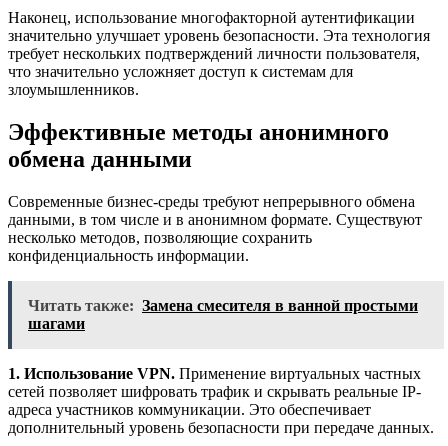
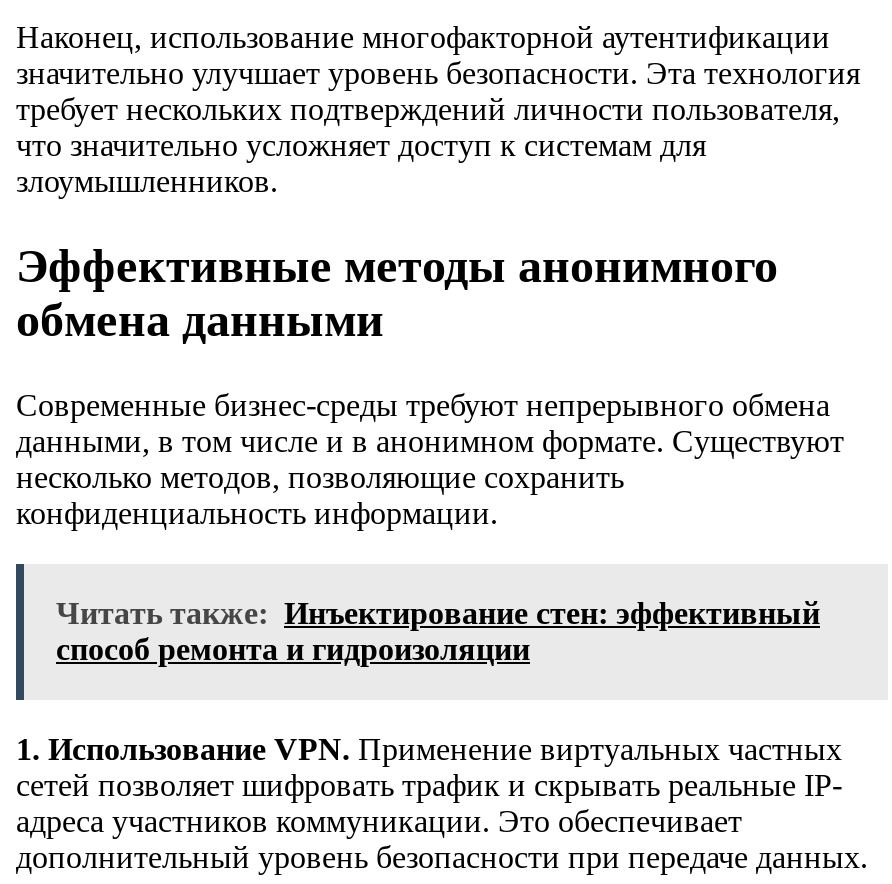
- Читать также: Замена смесителя в ванной простыми
- шагами
+ Читать также: Инъектирование стен: эффективный
+ способ ремонта и гидроизоляции
